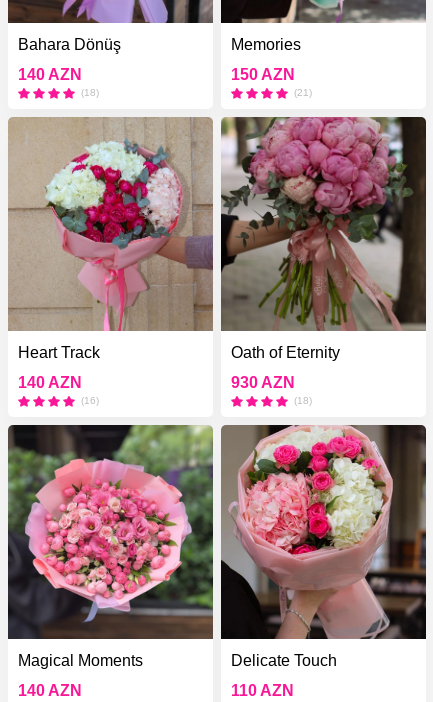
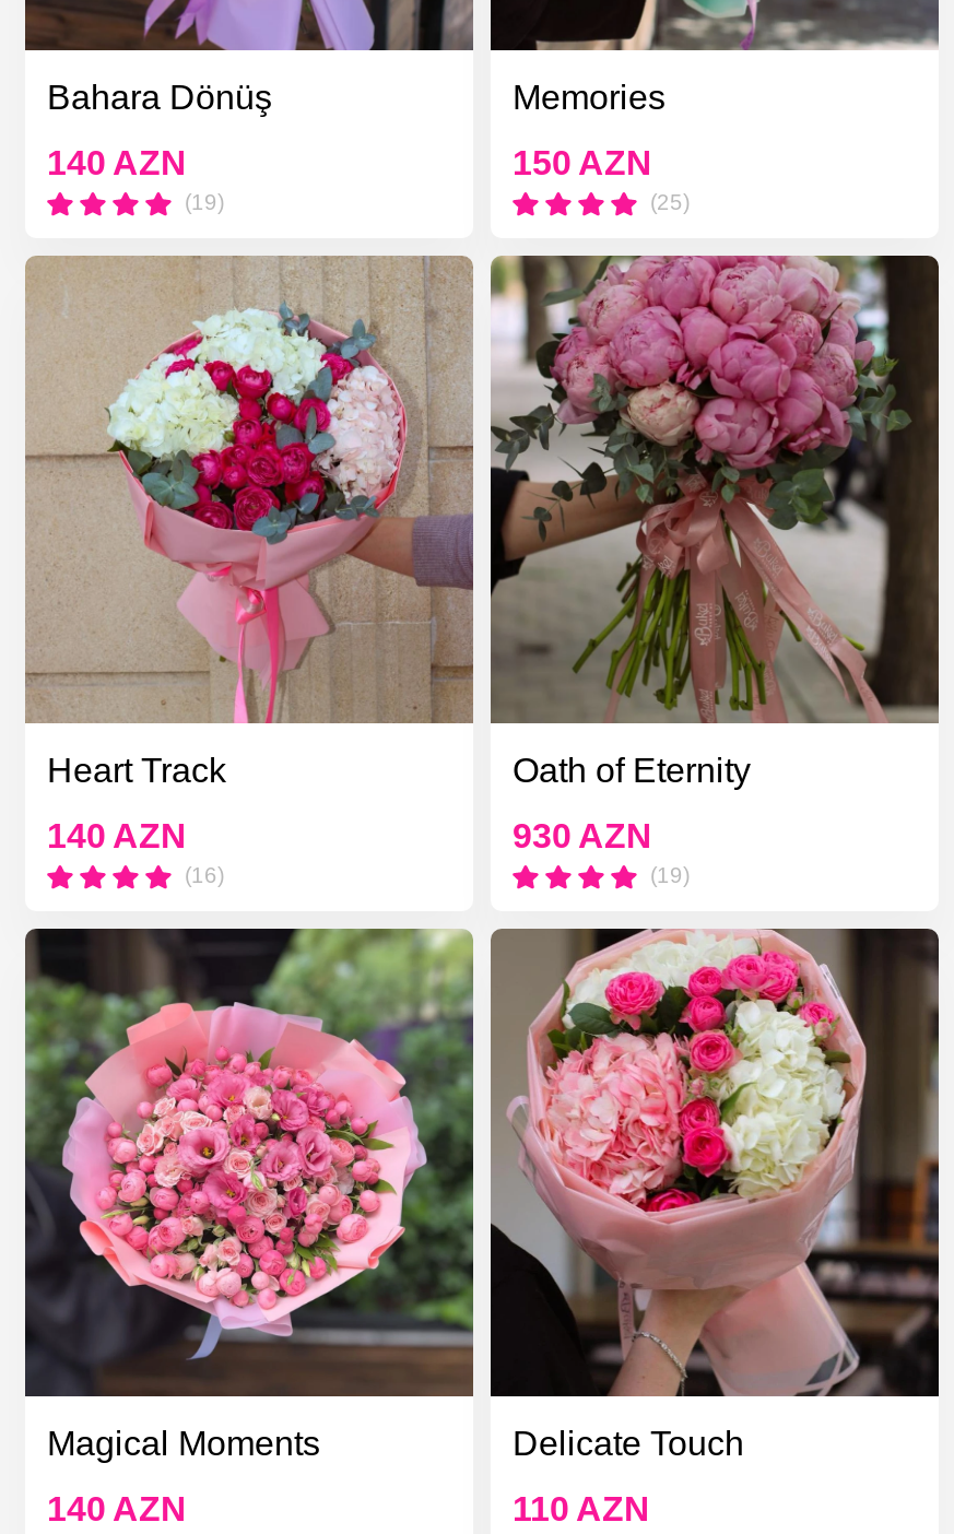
- (18)
+ (19)

- (21)
+ (25)

- (18)
+ (19)
